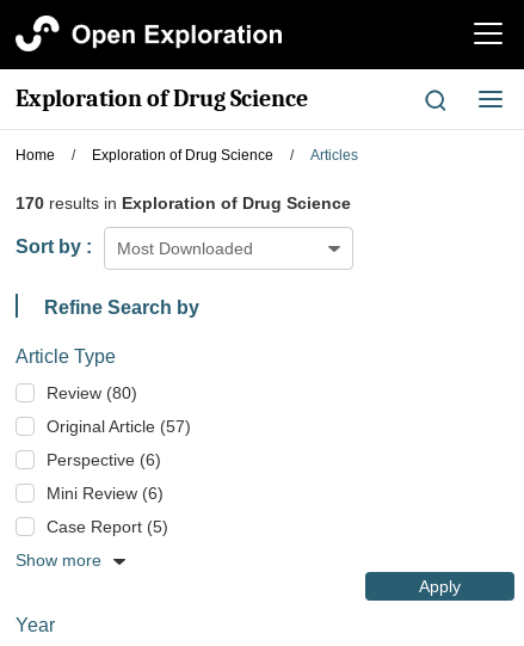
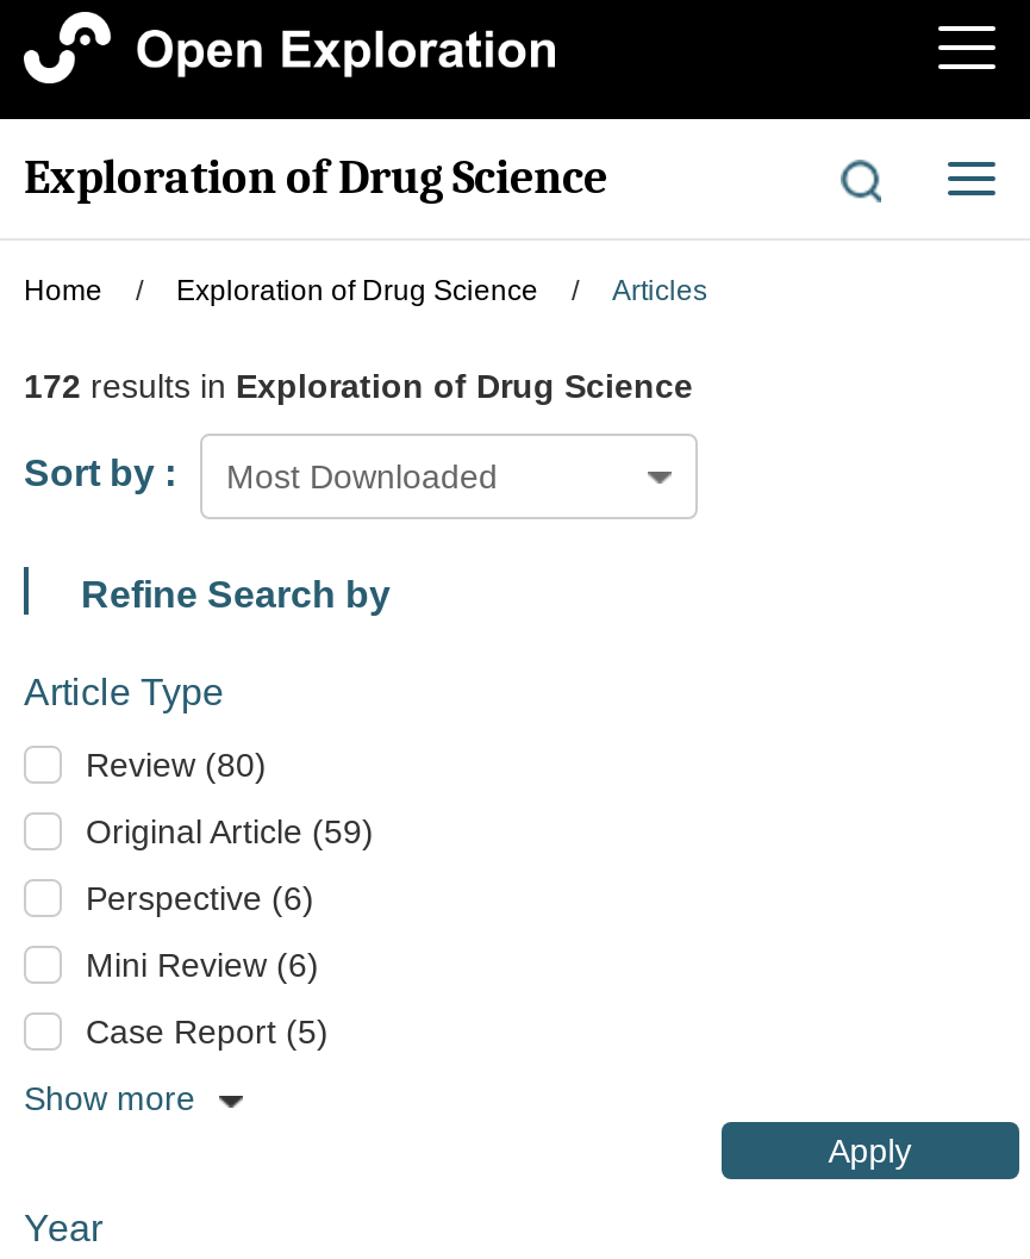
- 170 results in Exploration of Drug Science
+ 172 results in Exploration of Drug Science

- Original Article (57)
+ Original Article (59)
